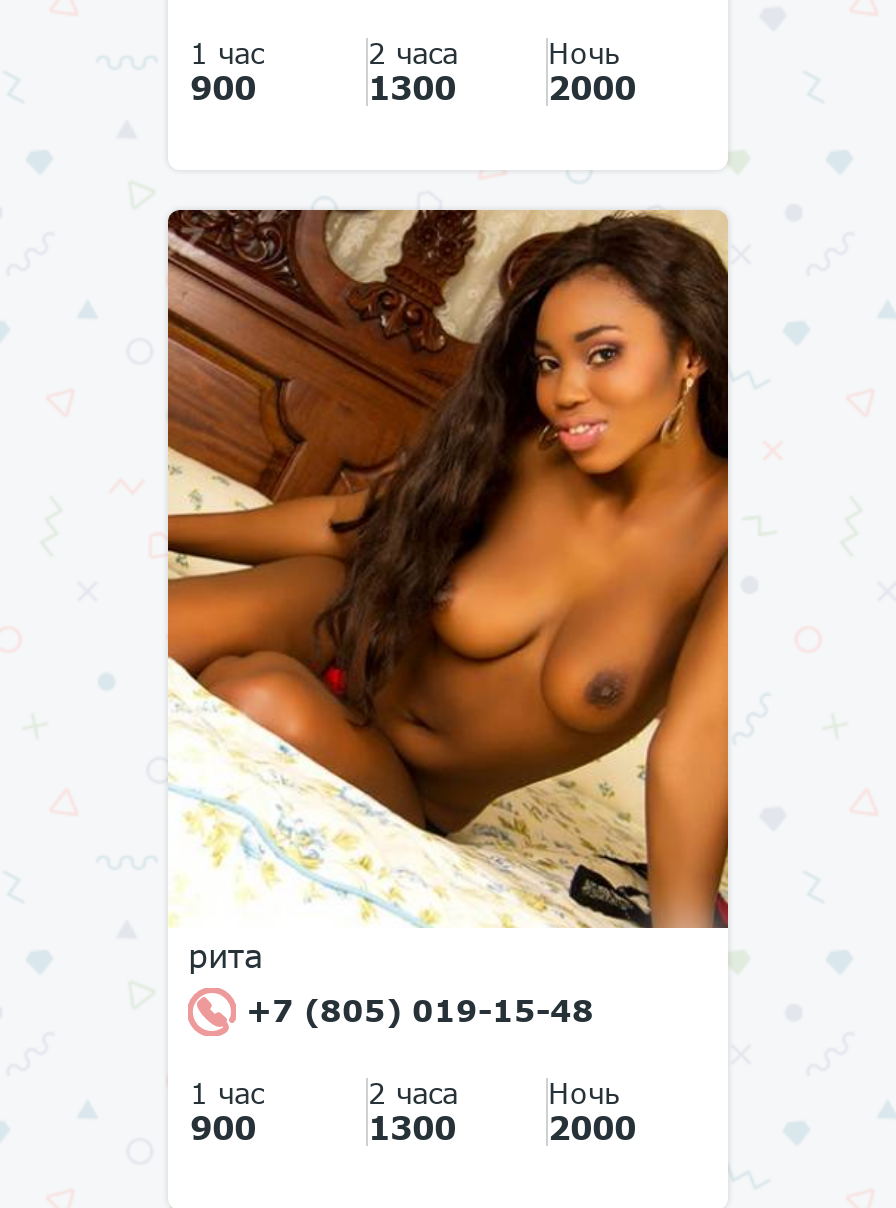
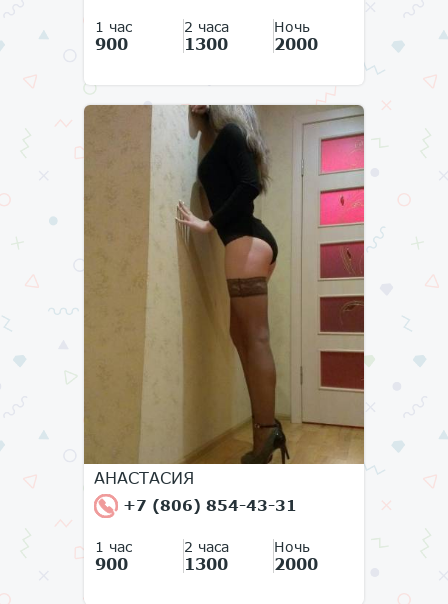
- [image]
- рита
+ [image]
+ АНАСТАСИЯ

- +7 (805) 019-15-48
+ +7 (806) 854-43-31
